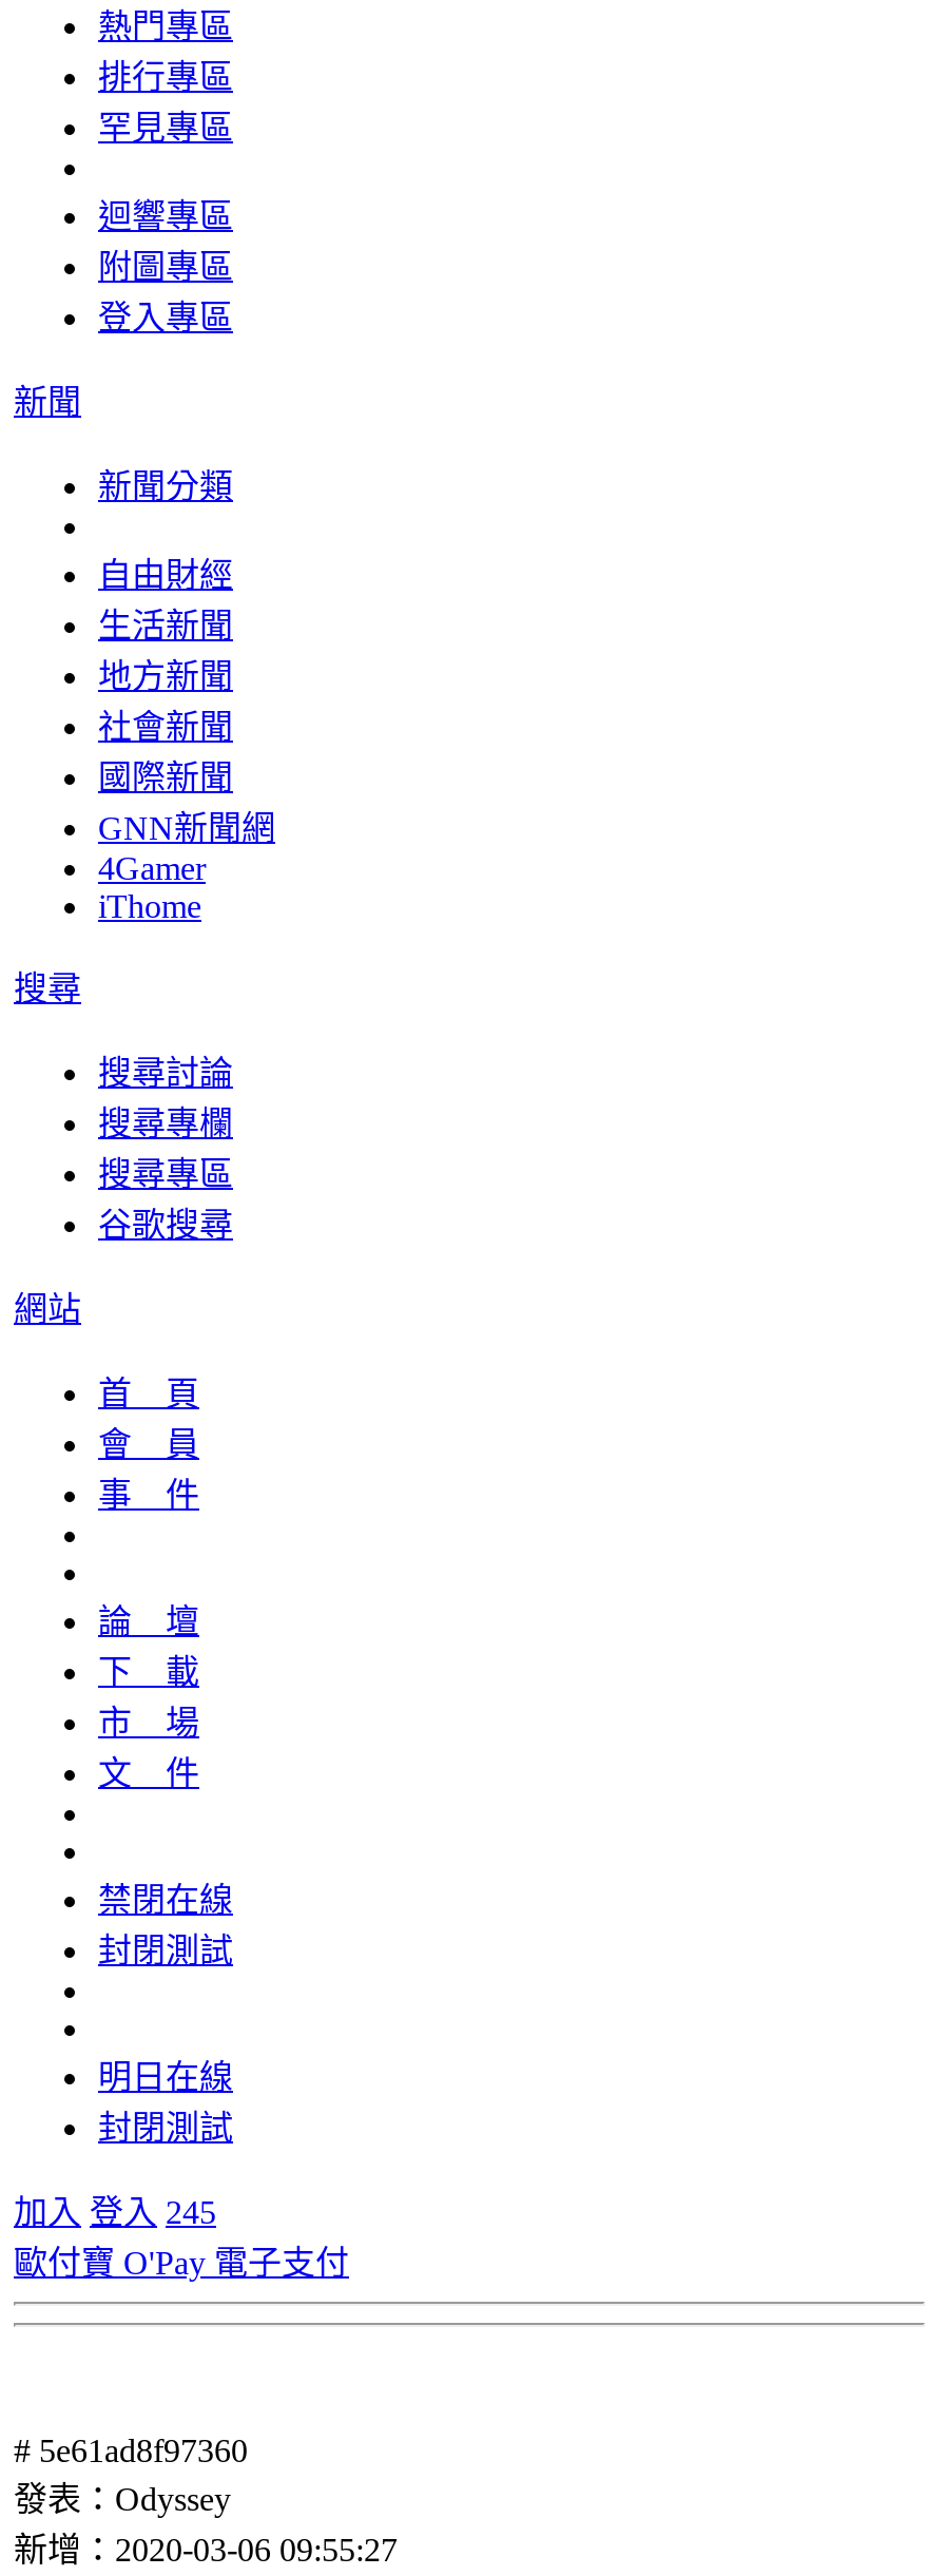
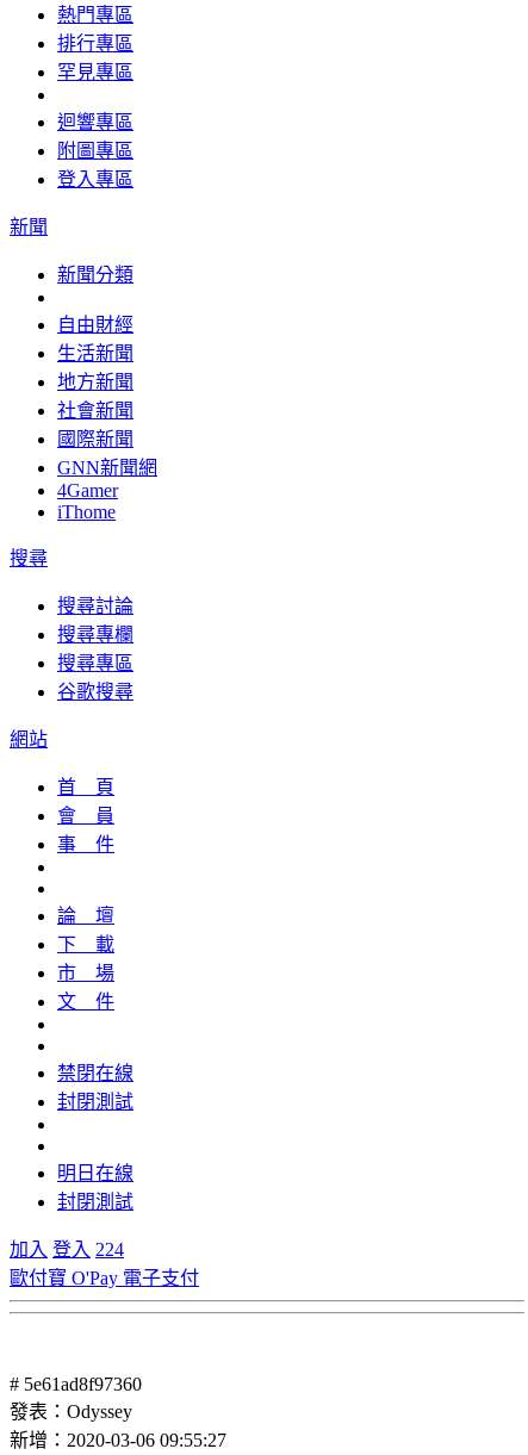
- 加入 登入 245
+ 加入 登入 224
